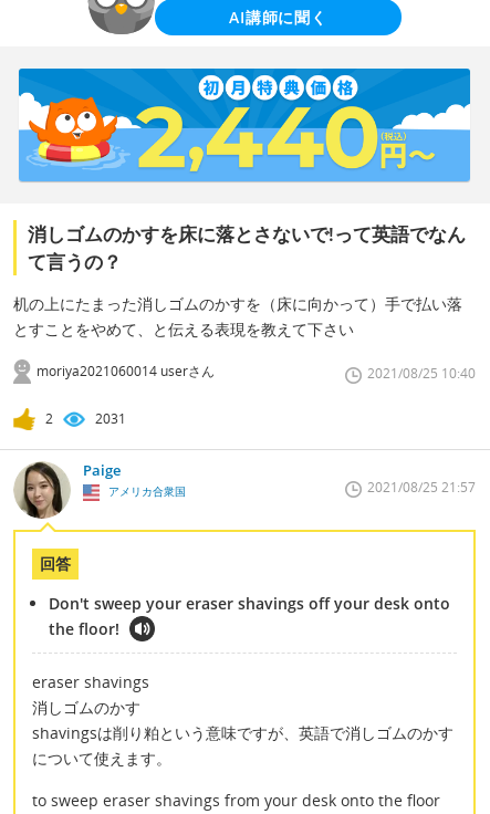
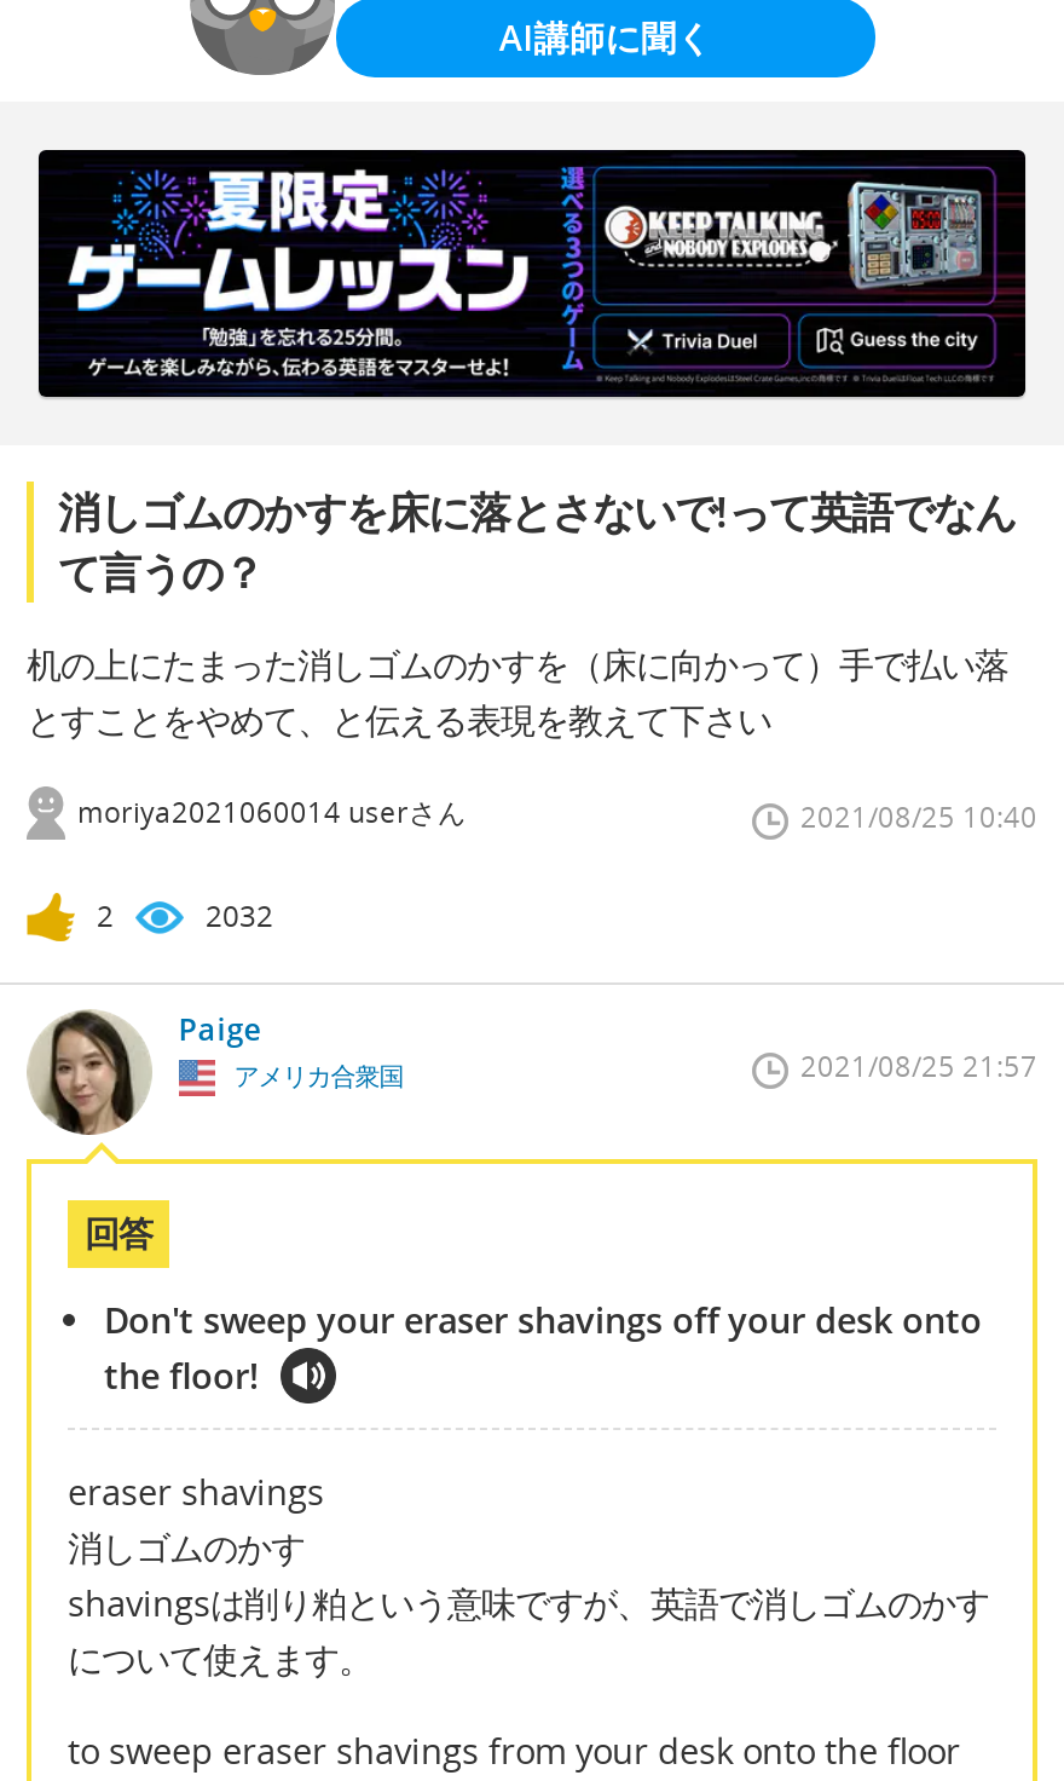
- [image]
+ [image]

- 2031
+ 2032
